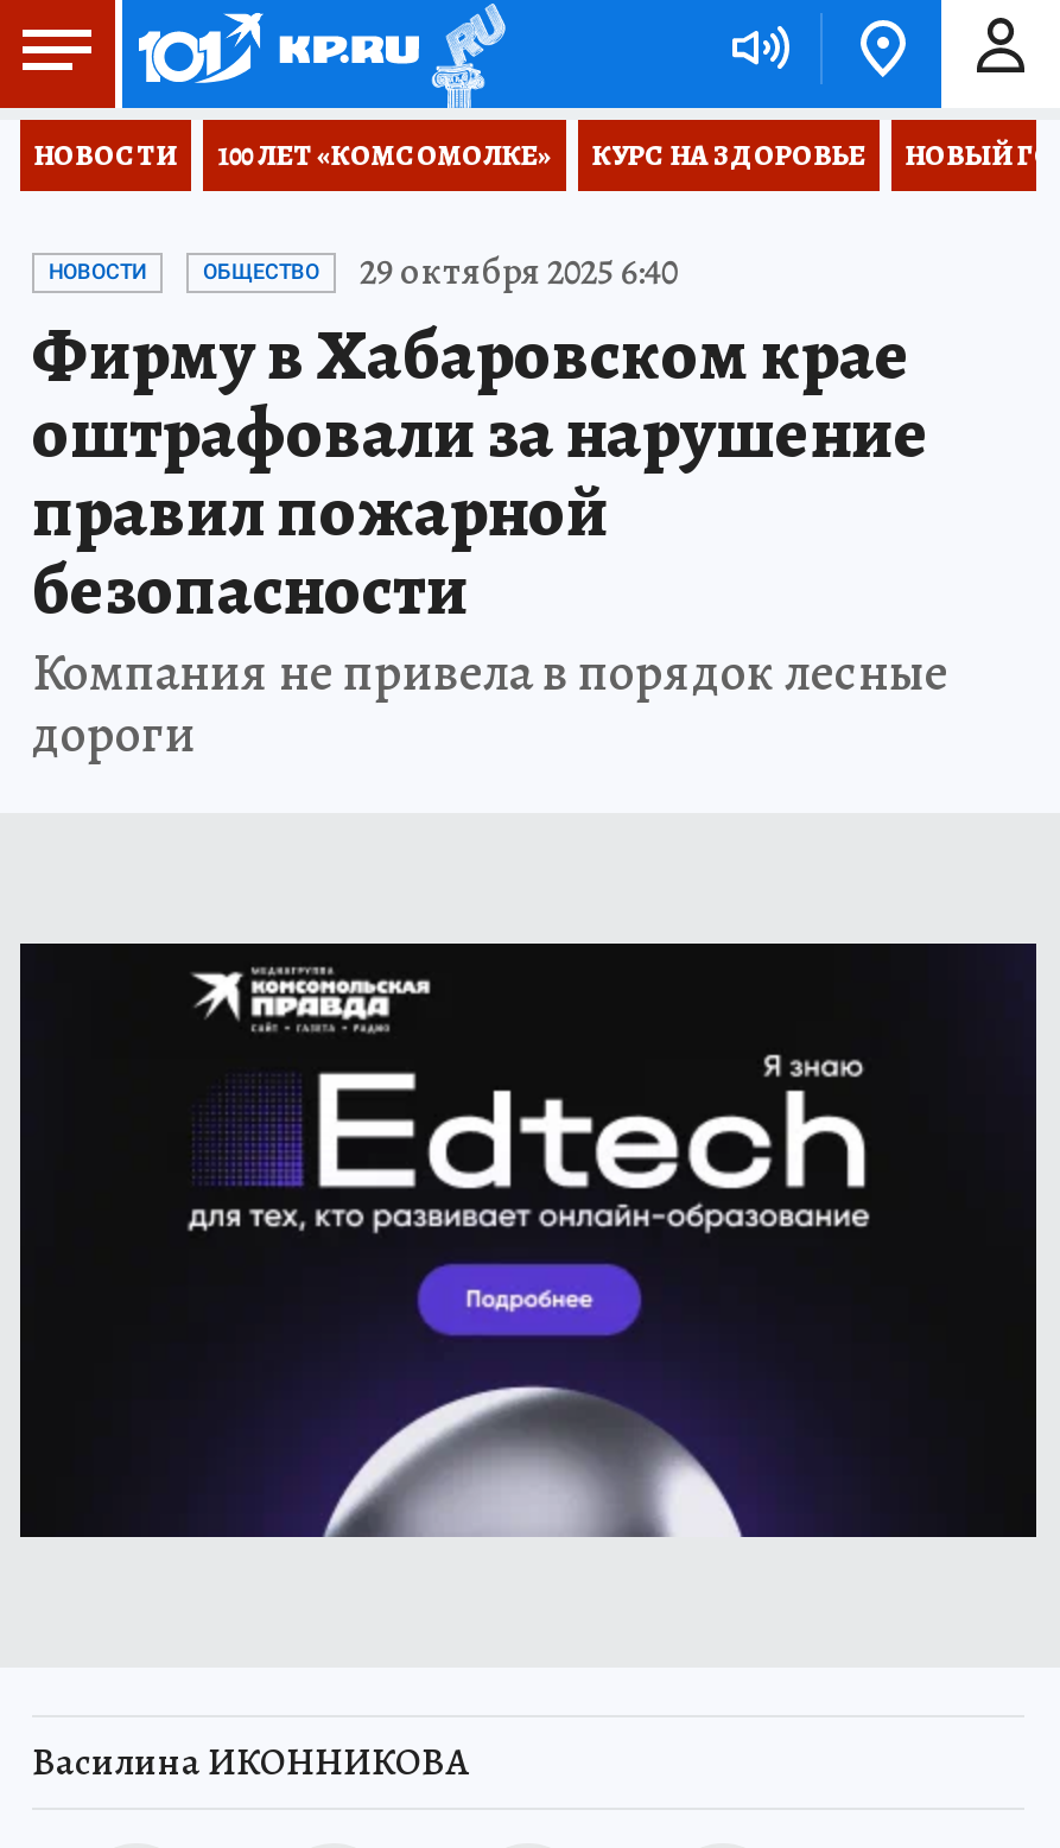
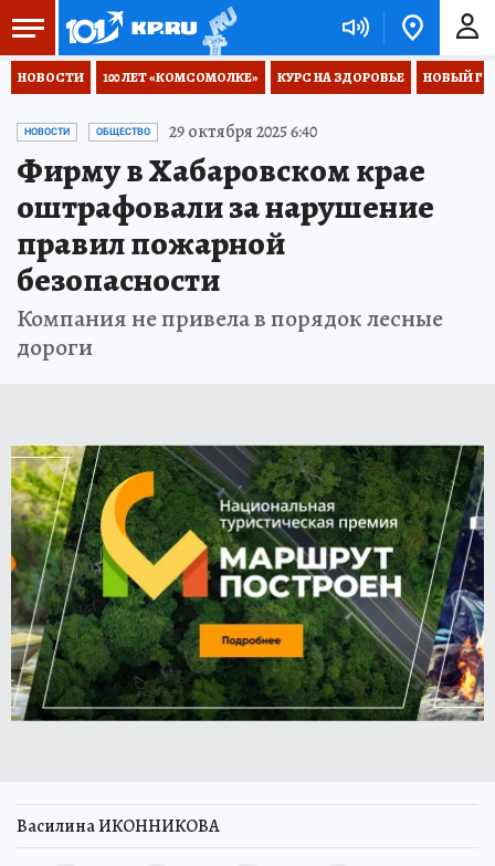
- [image]
+ [image]
